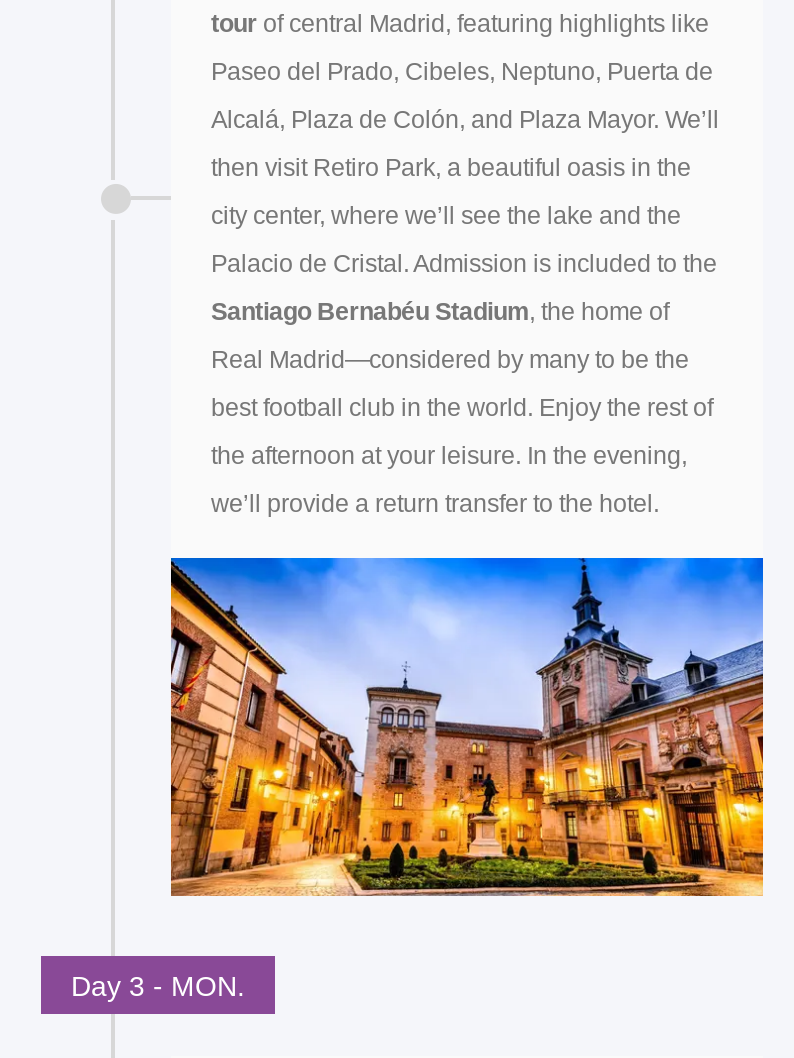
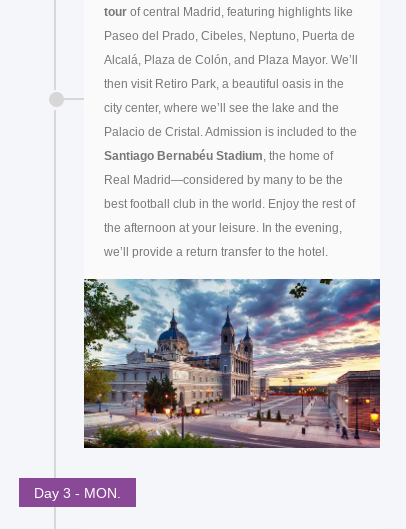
- [image]
+ [image]
